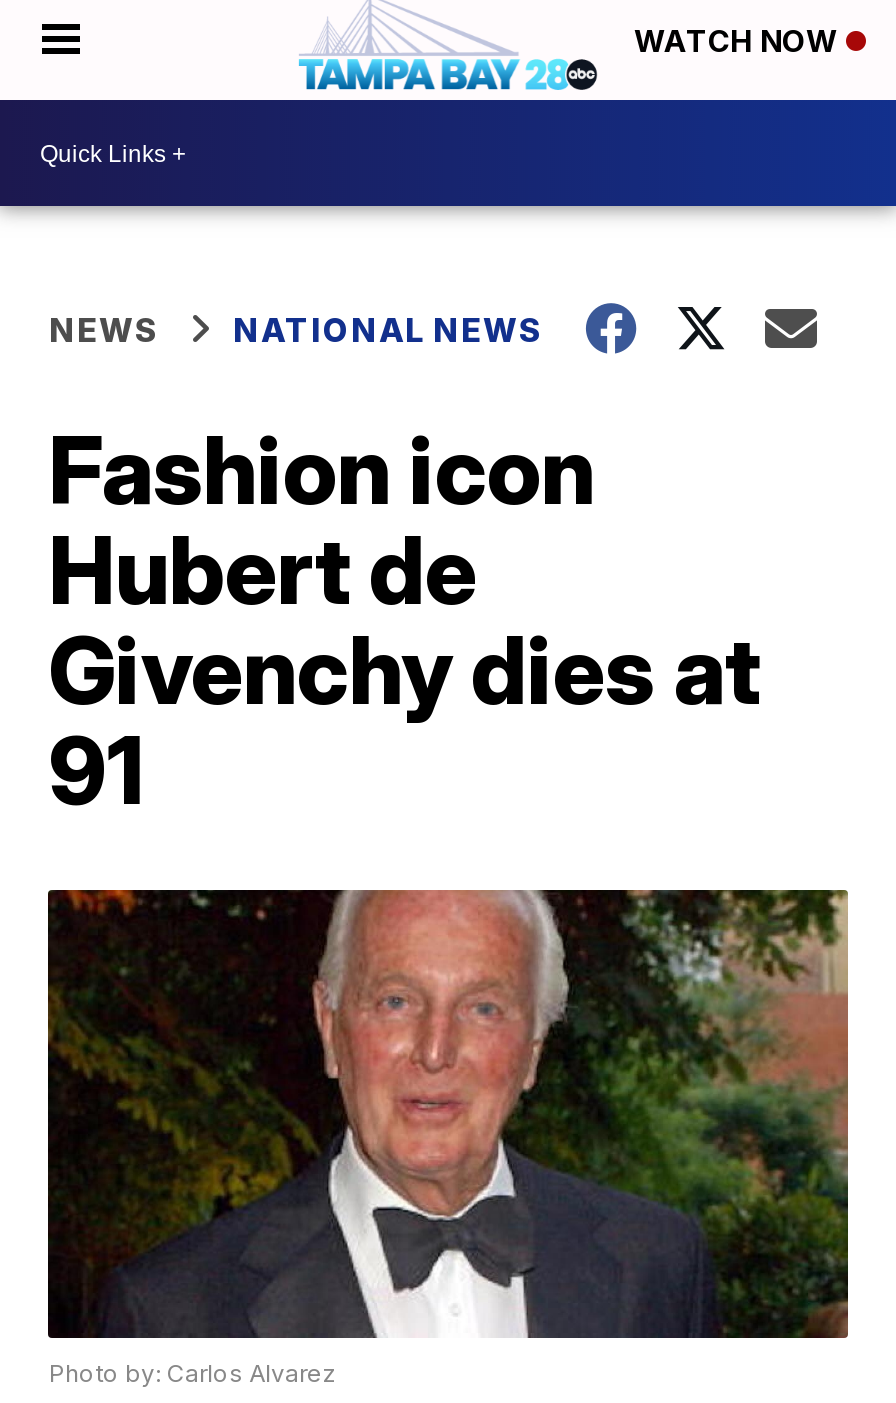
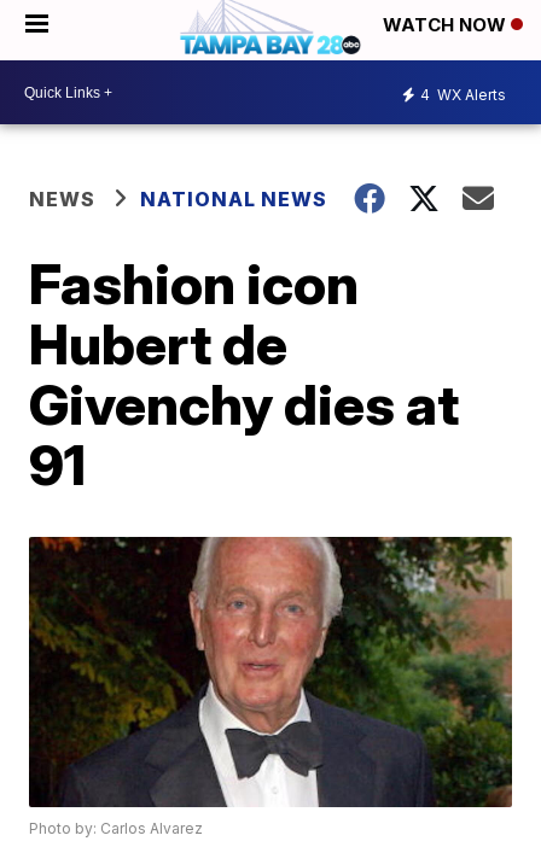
+ 4 WX Alerts
